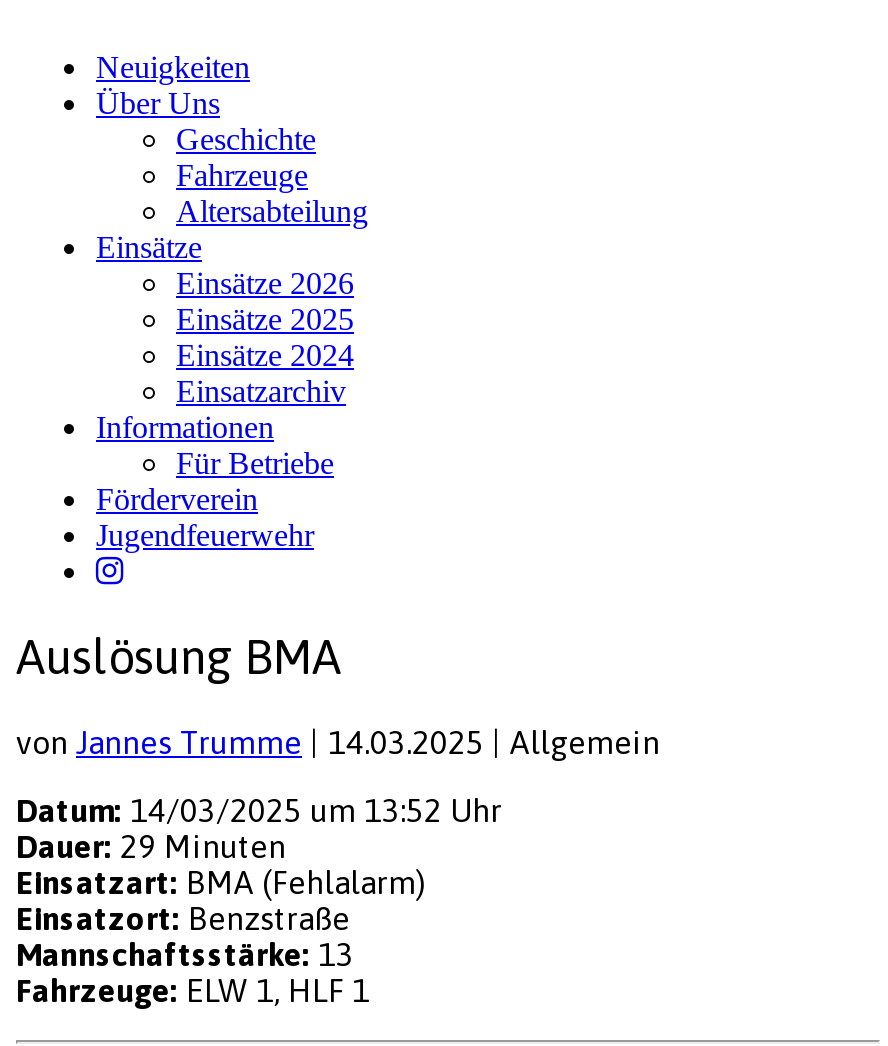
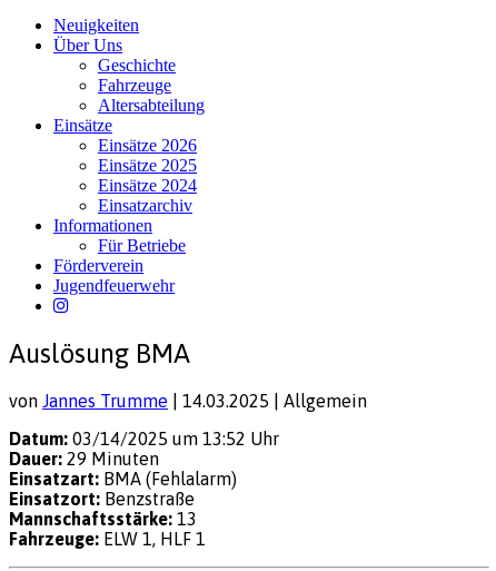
- Datum: 14/03/2025 um 13:52 Uhr
+ Datum: 03/14/2025 um 13:52 Uhr
